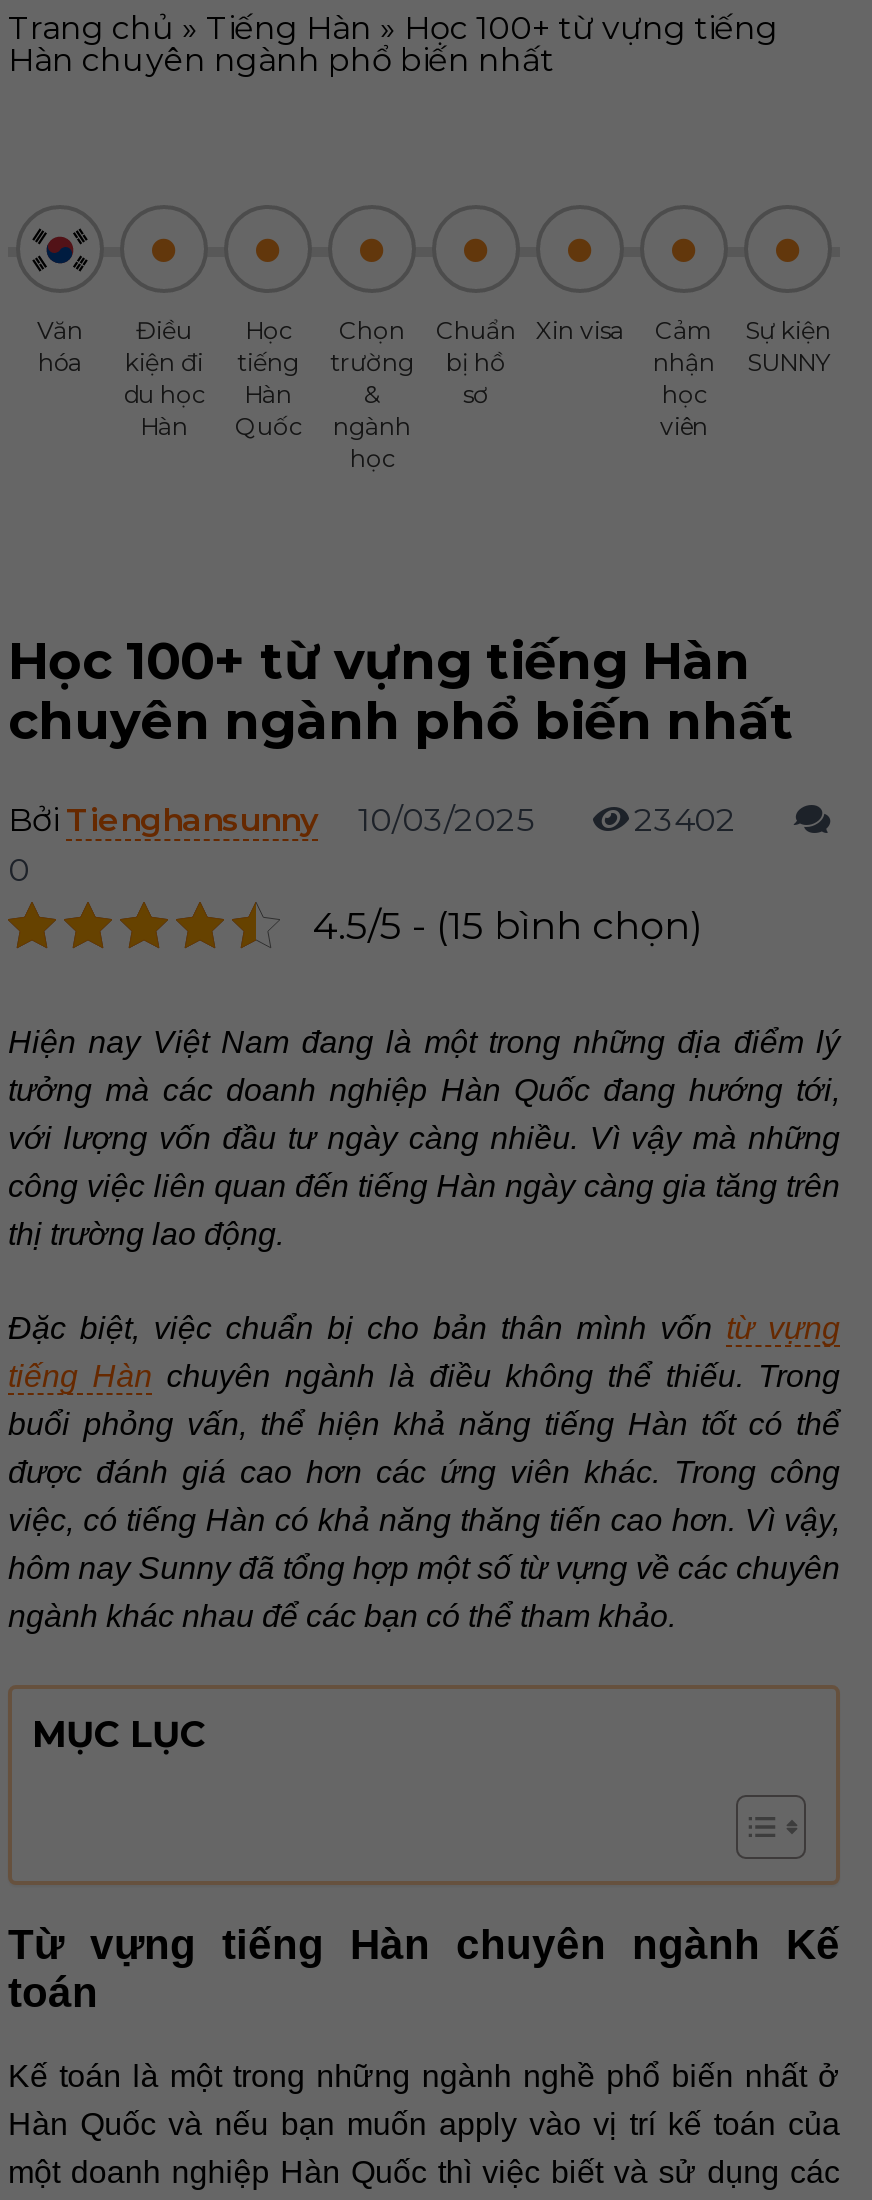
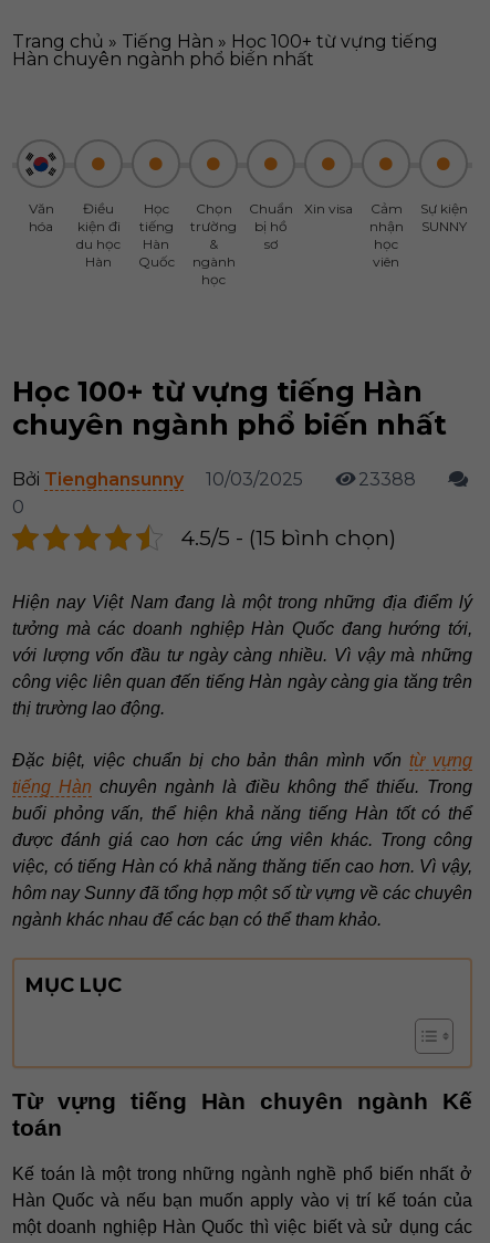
- 23402
+ 23388
